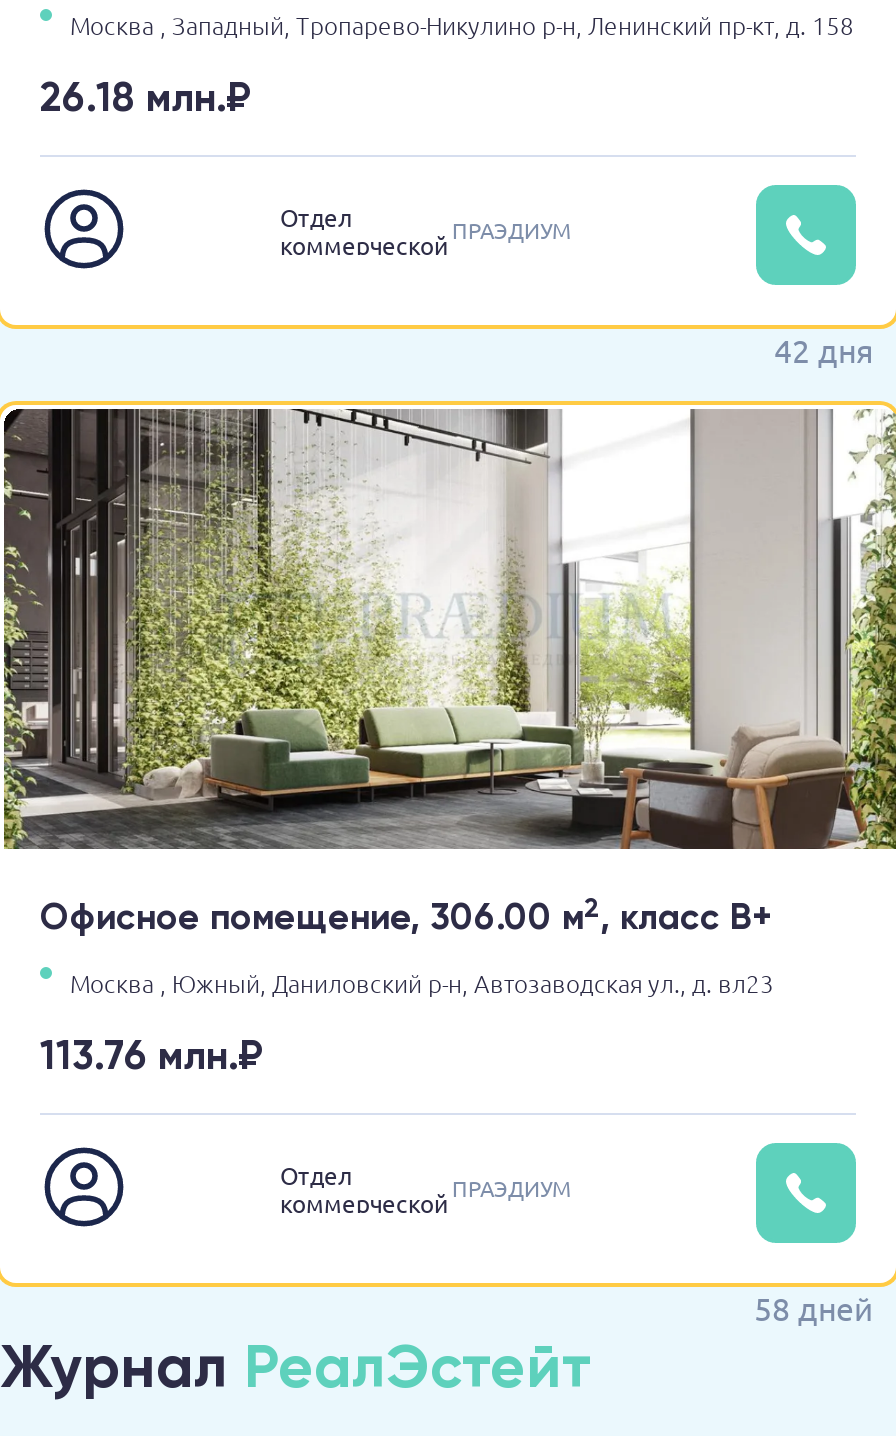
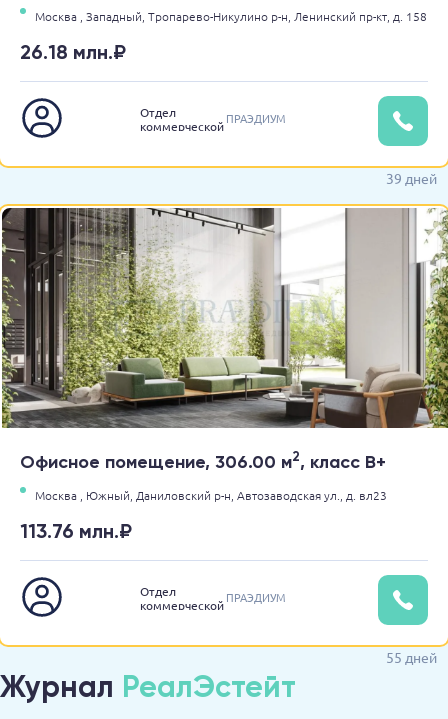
- 42 дня
+ 39 дней

- 58 дней
+ 55 дней
